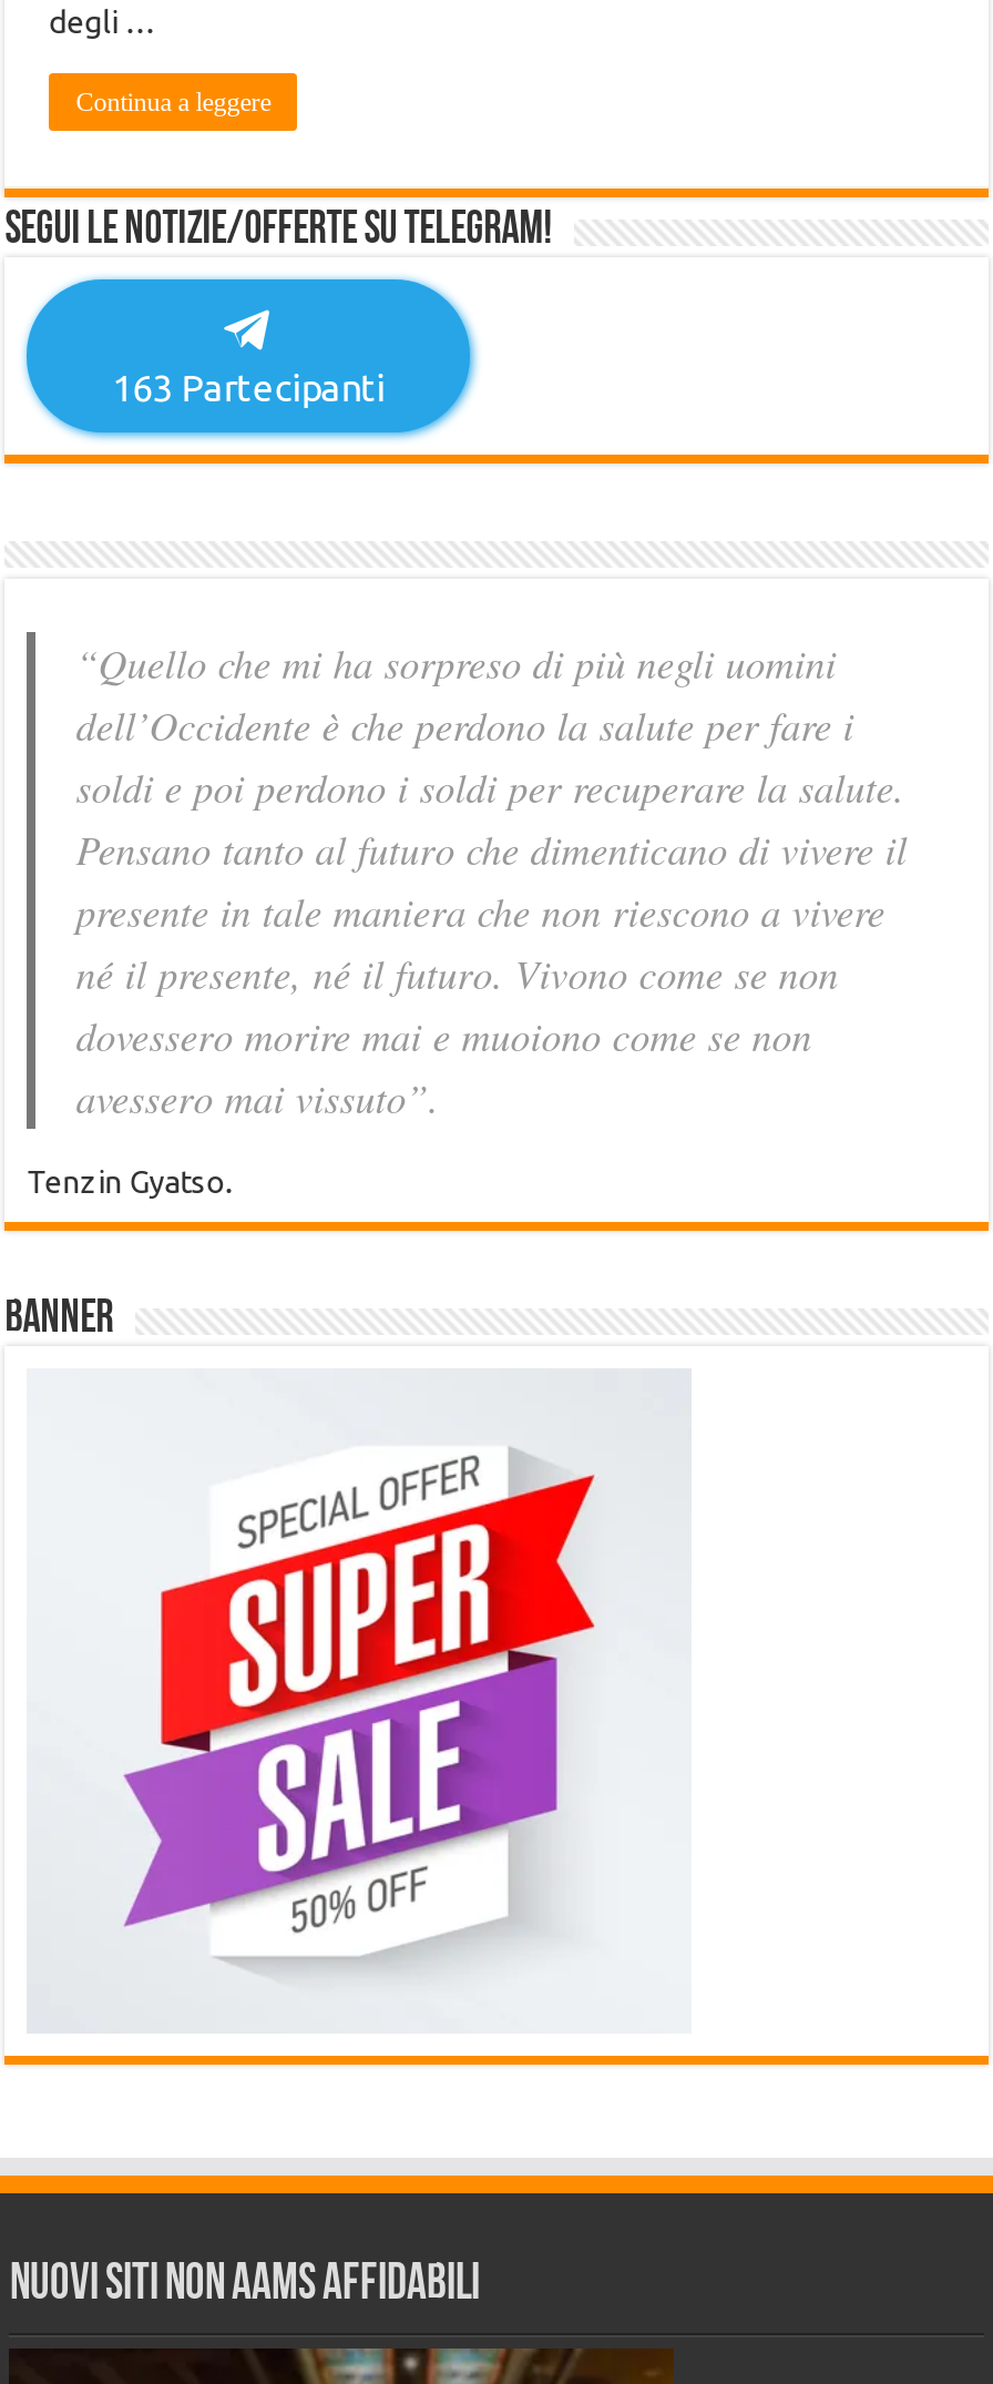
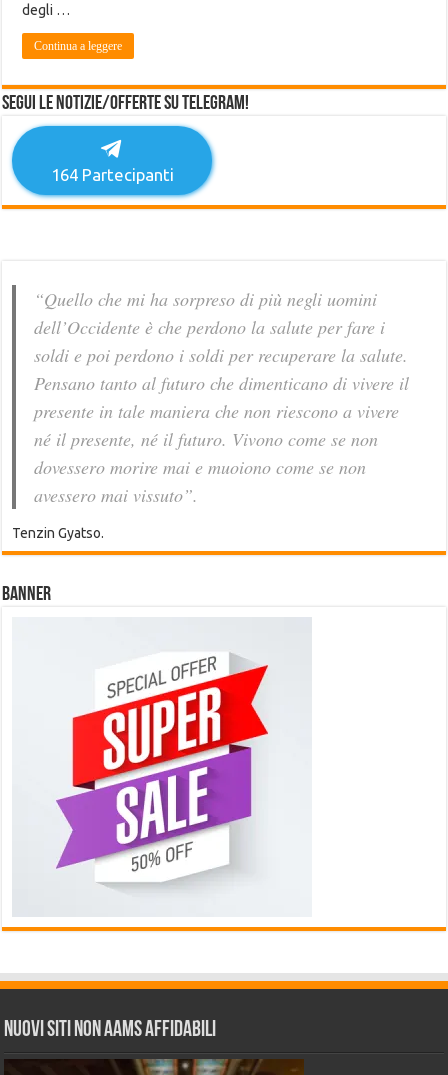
- 163 Partecipanti
+ 164 Partecipanti
